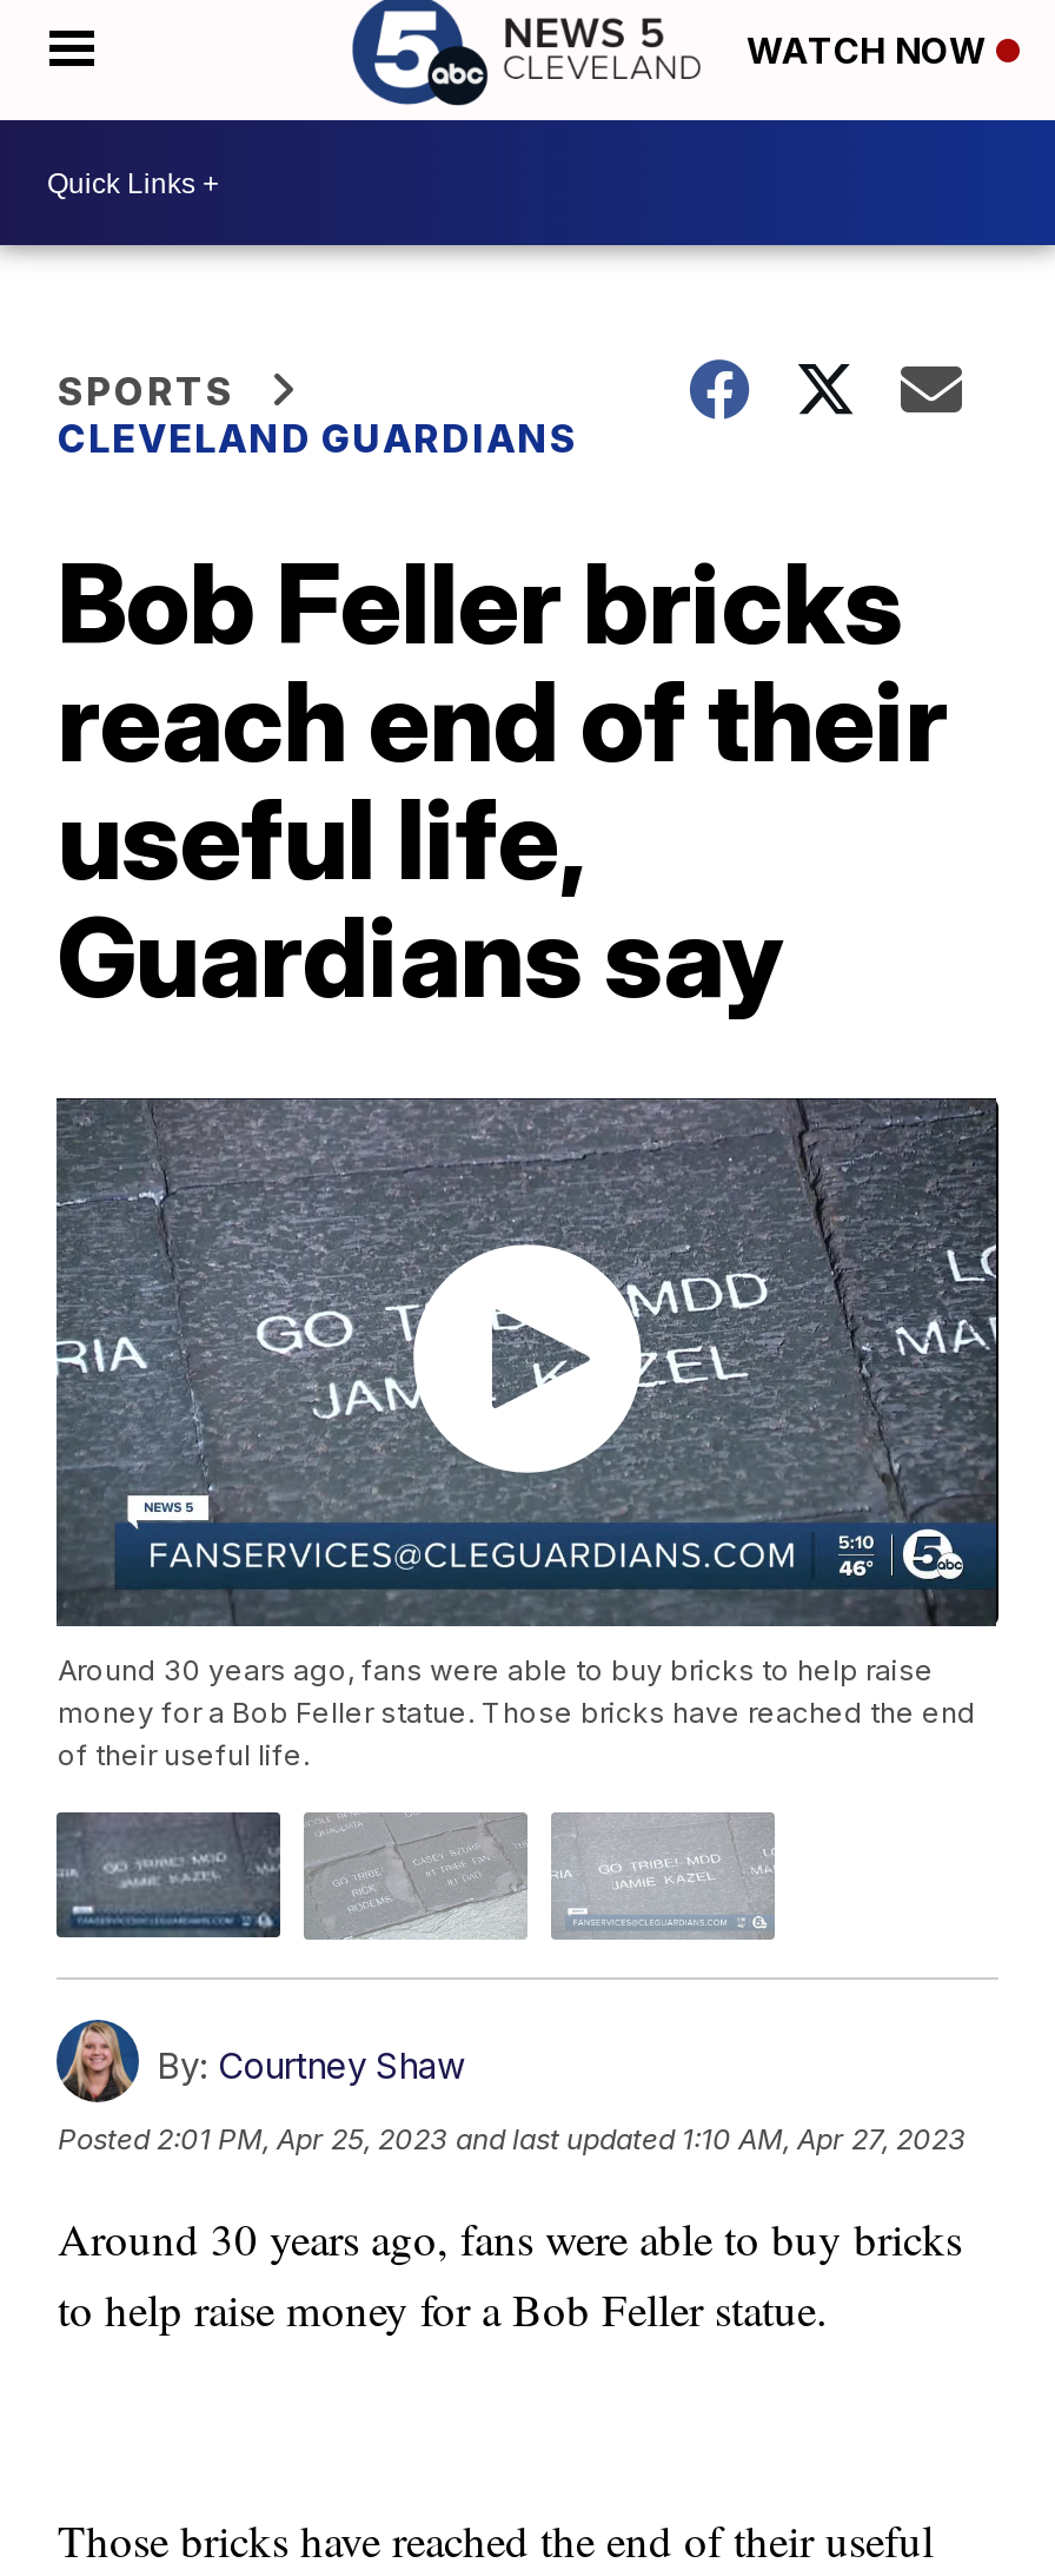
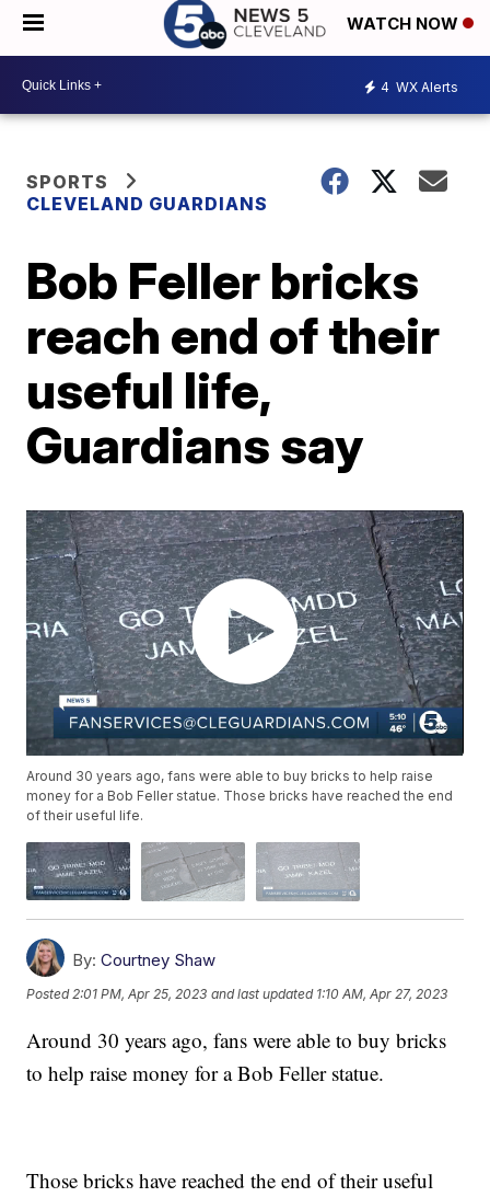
+ 4 WX Alerts
